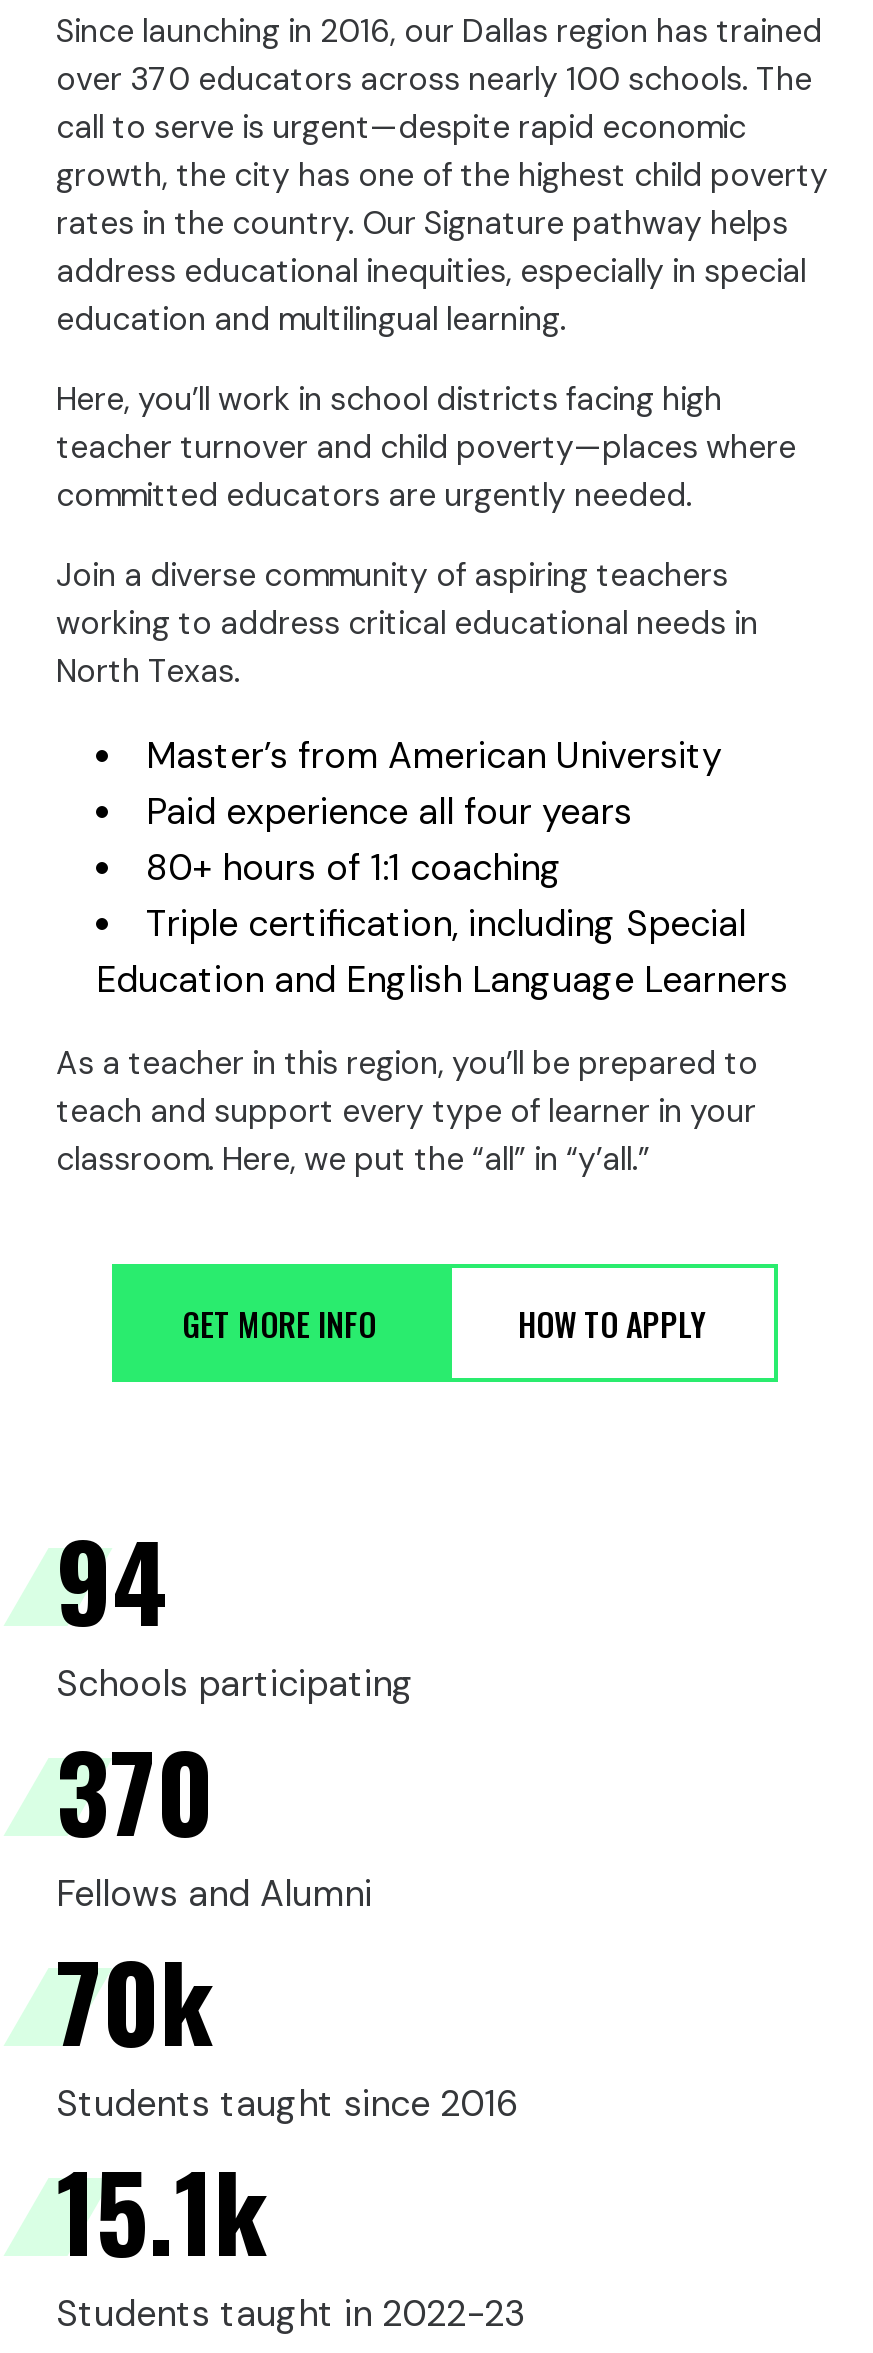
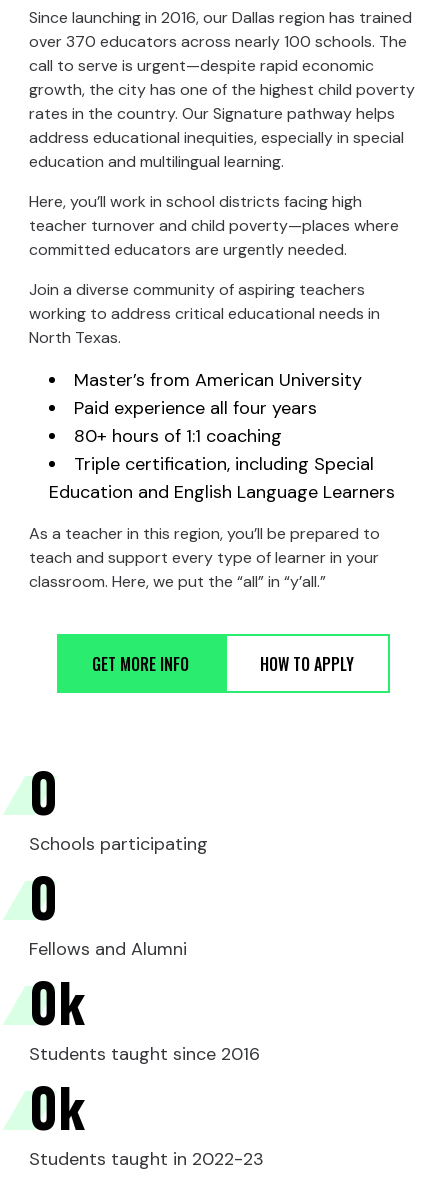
- 94
+ 0

- 370
+ 0

- 70k
+ 0k

- 15.1k
+ 0k
